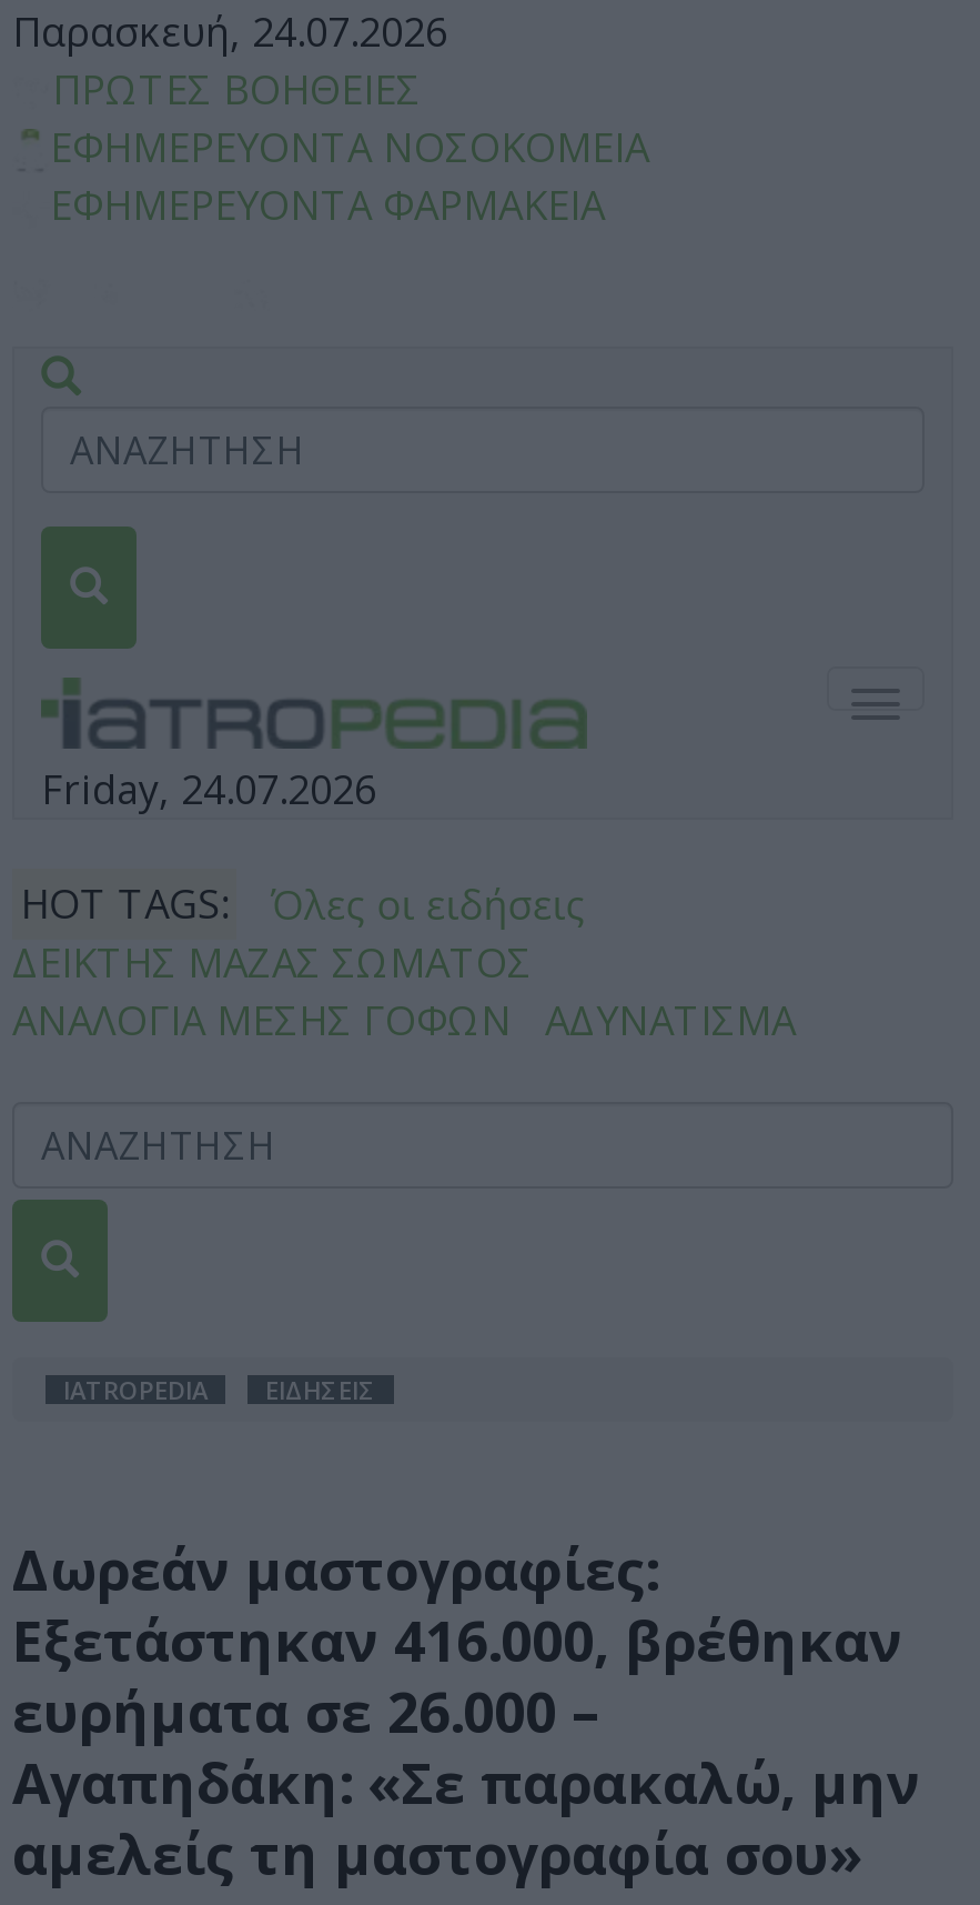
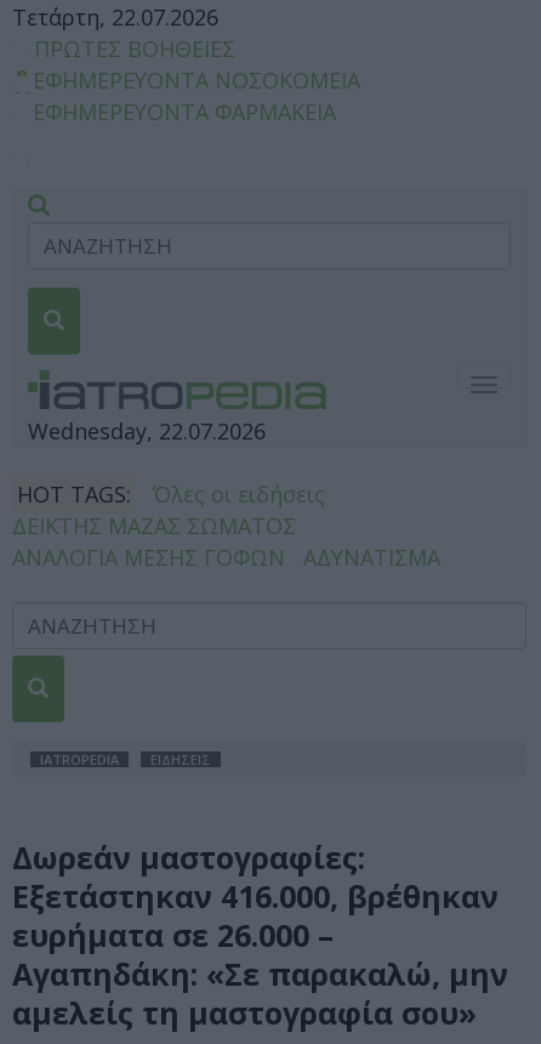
- Παρασκευή, 24.07.2026
+ Τετάρτη, 22.07.2026

- Friday, 24.07.2026
+ Wednesday, 22.07.2026
